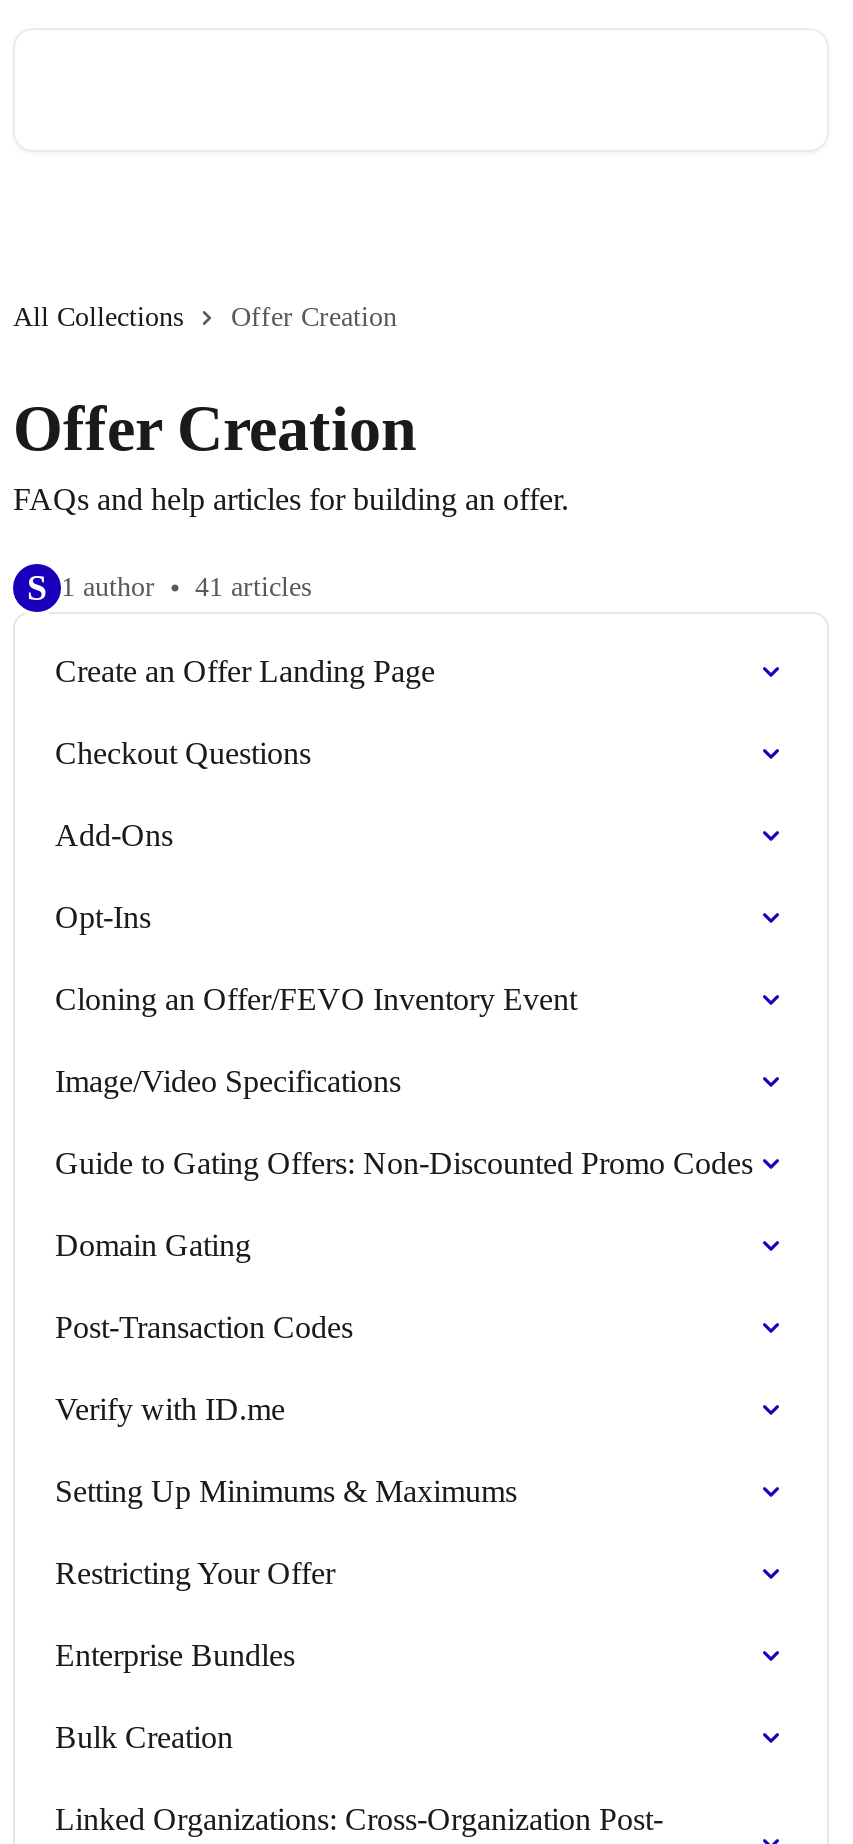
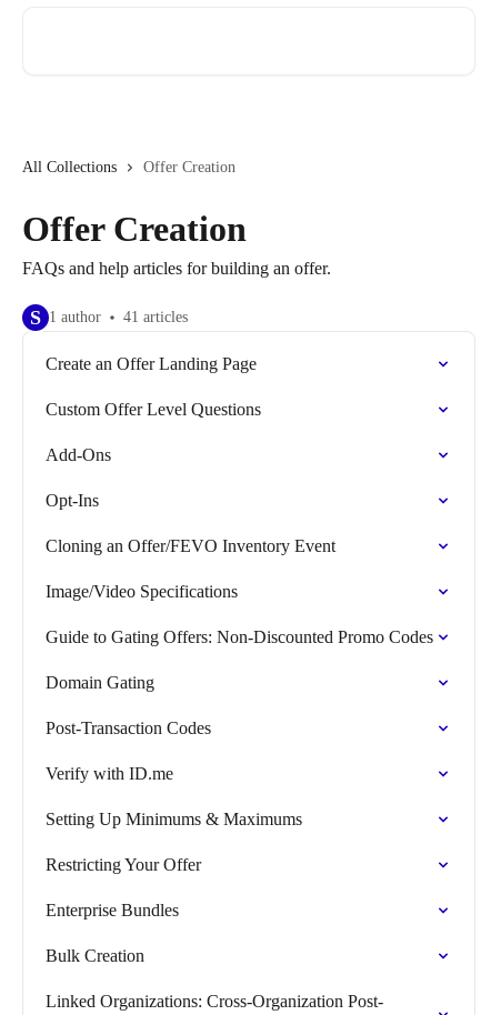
- Checkout Questions
+ Custom Offer Level Questions
